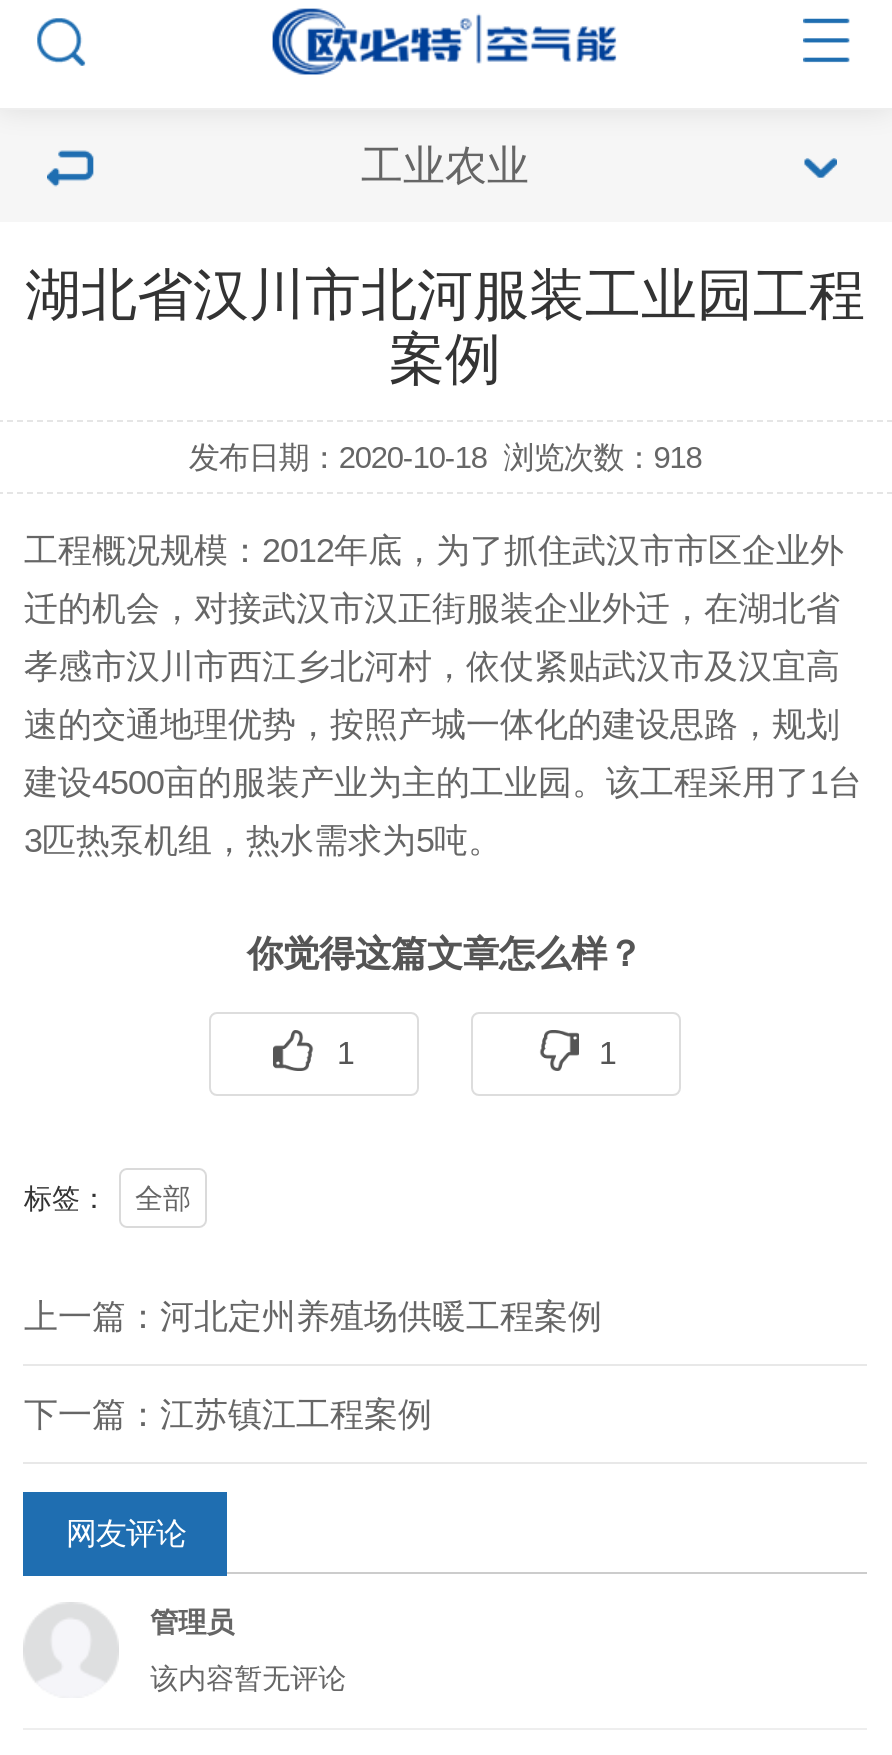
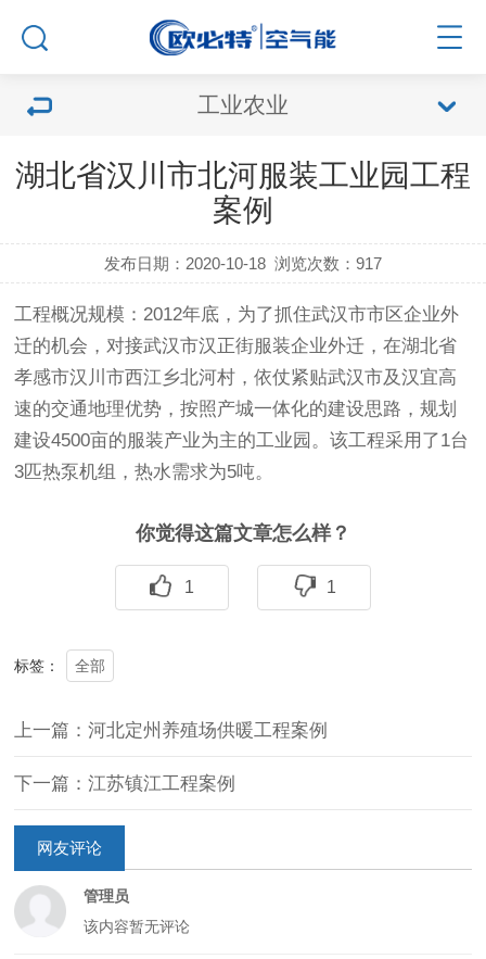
- 发布日期：2020-10-18 浏览次数：918
+ 发布日期：2020-10-18 浏览次数：917
